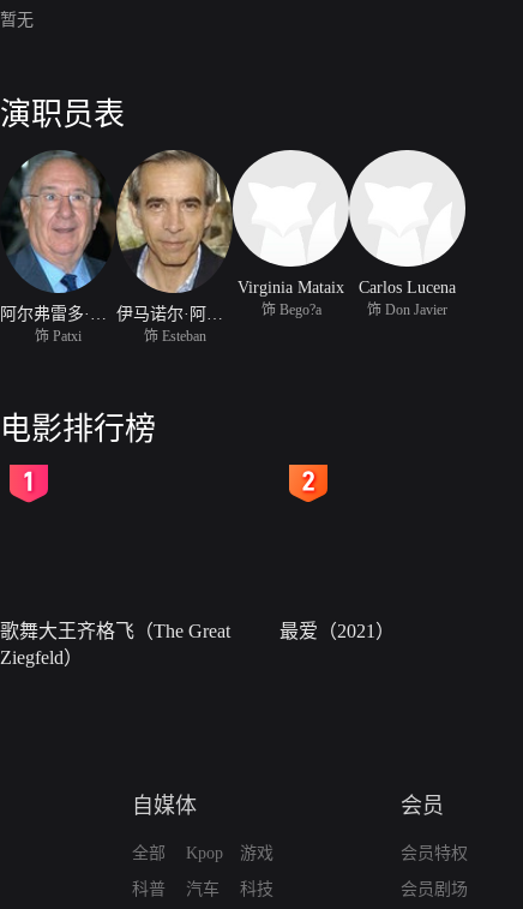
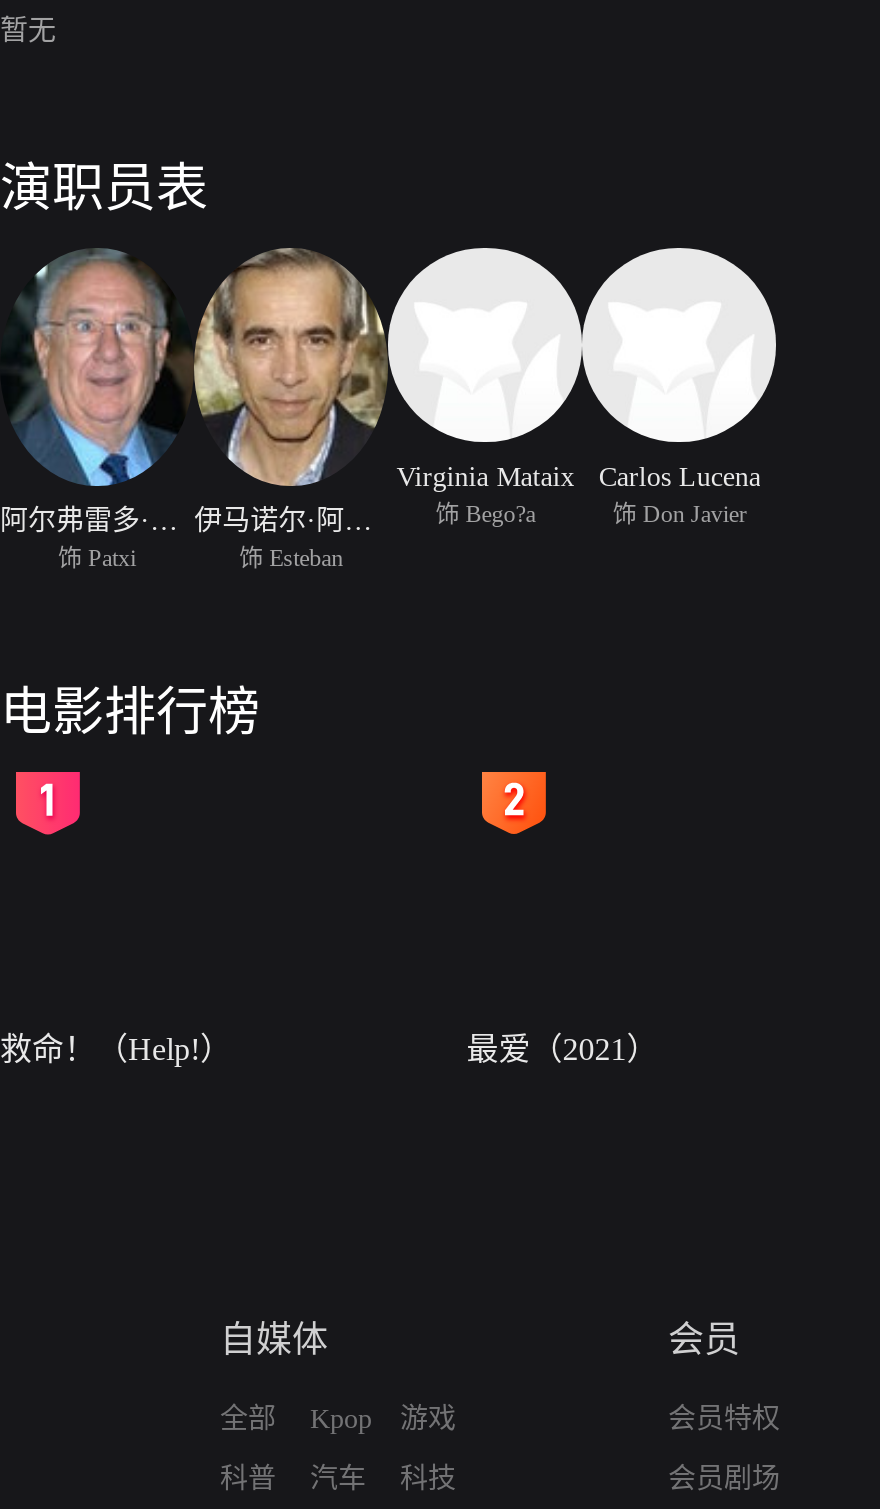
- 歌舞大王齐格飞（The Great
- Ziegfeld）
+ 救命！（Help!）
